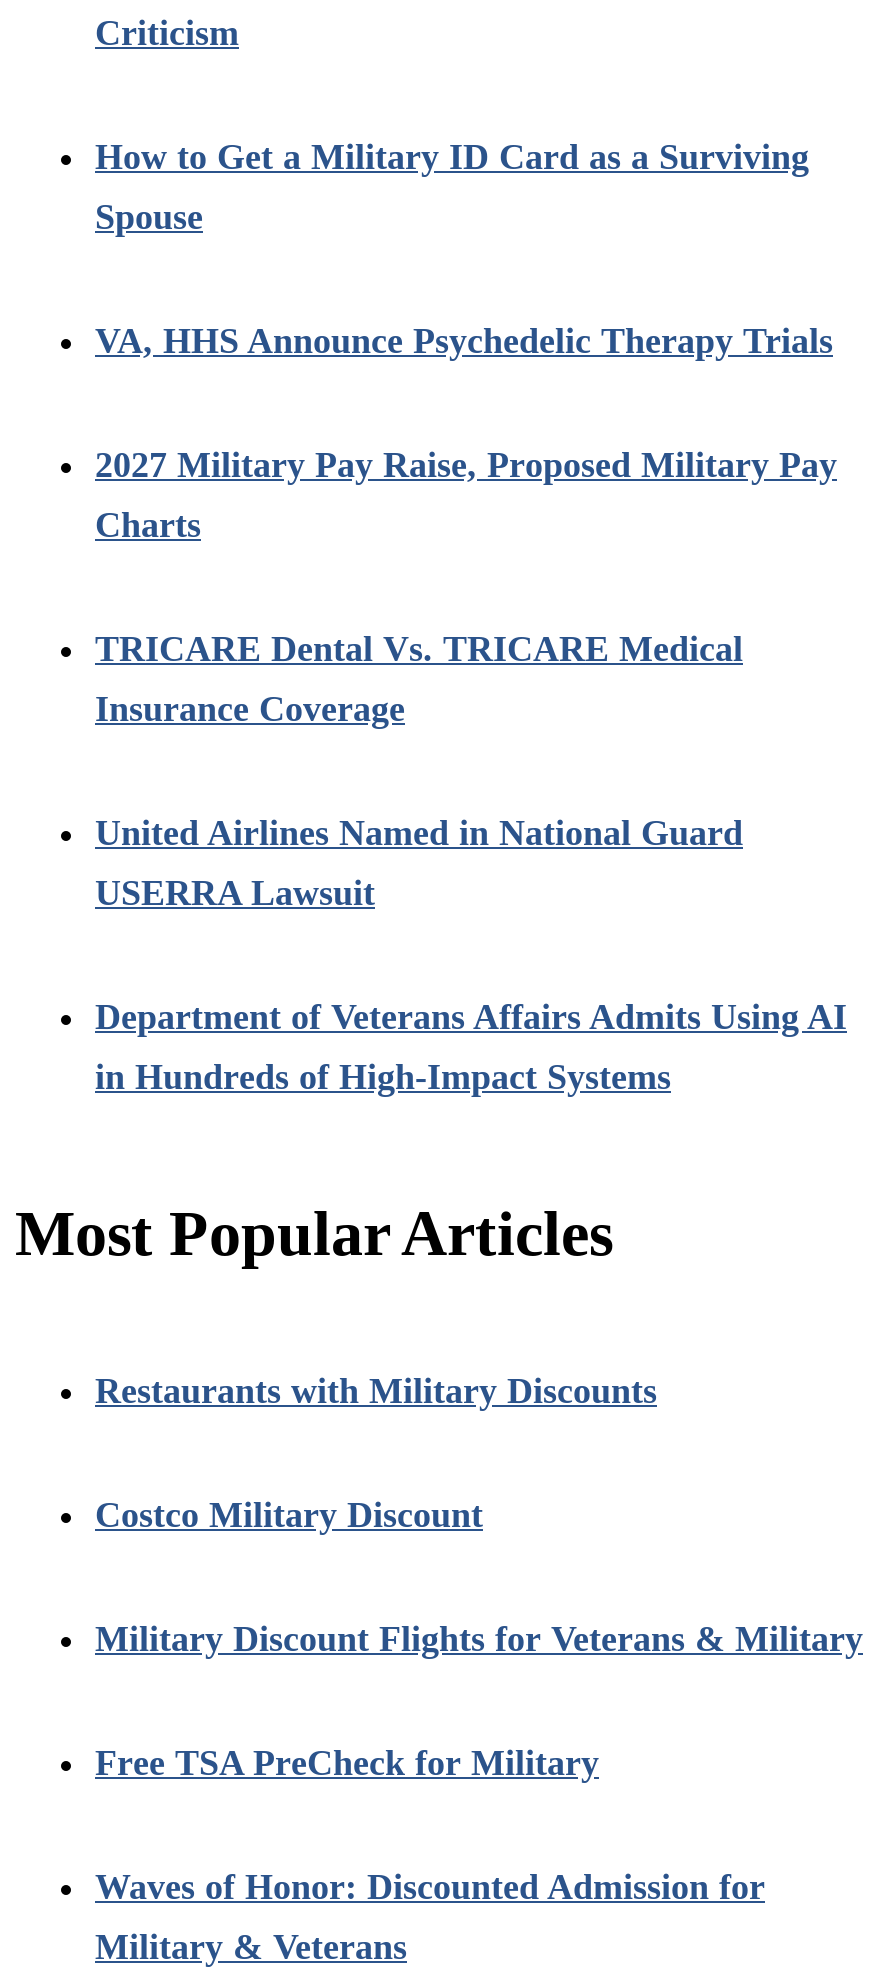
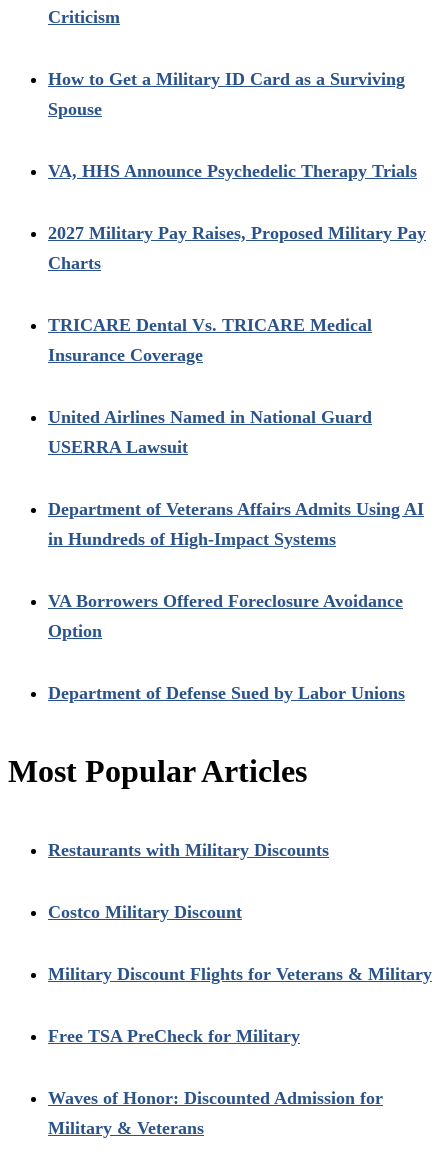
- 2027 Military Pay Raise, Proposed Military Pay
+ 2027 Military Pay Raises, Proposed Military Pay

+ VA Borrowers Offered Foreclosure Avoidance
+ Option
+ Department of Defense Sued by Labor Unions
